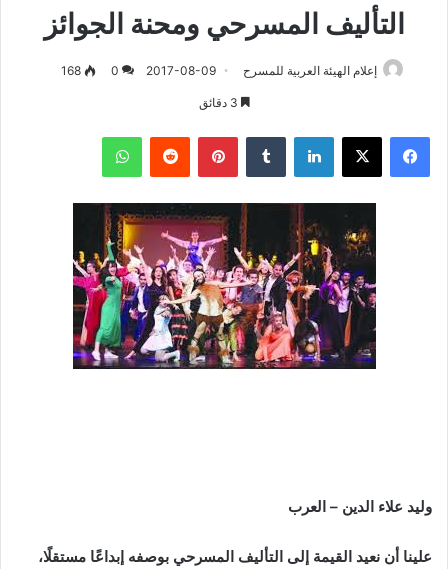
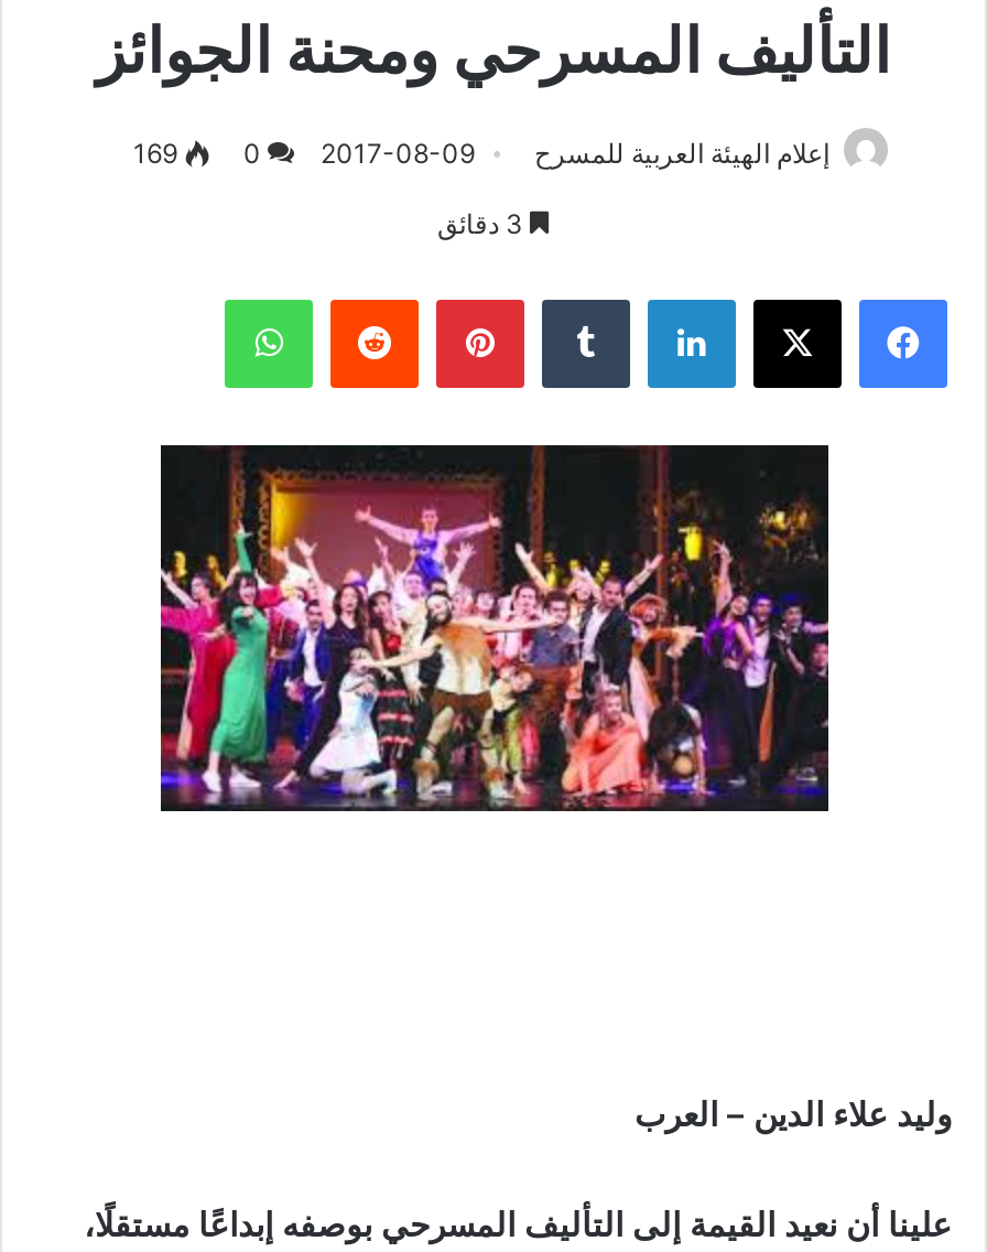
- إعلام الهيئة العربية للمسرح 2017-08-09 0 168
+ إعلام الهيئة العربية للمسرح 2017-08-09 0 169
